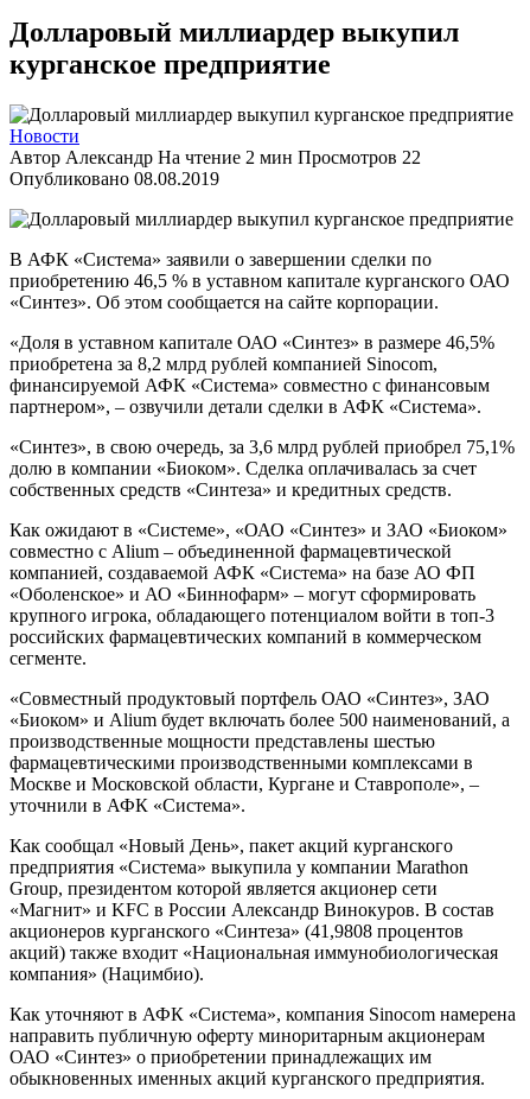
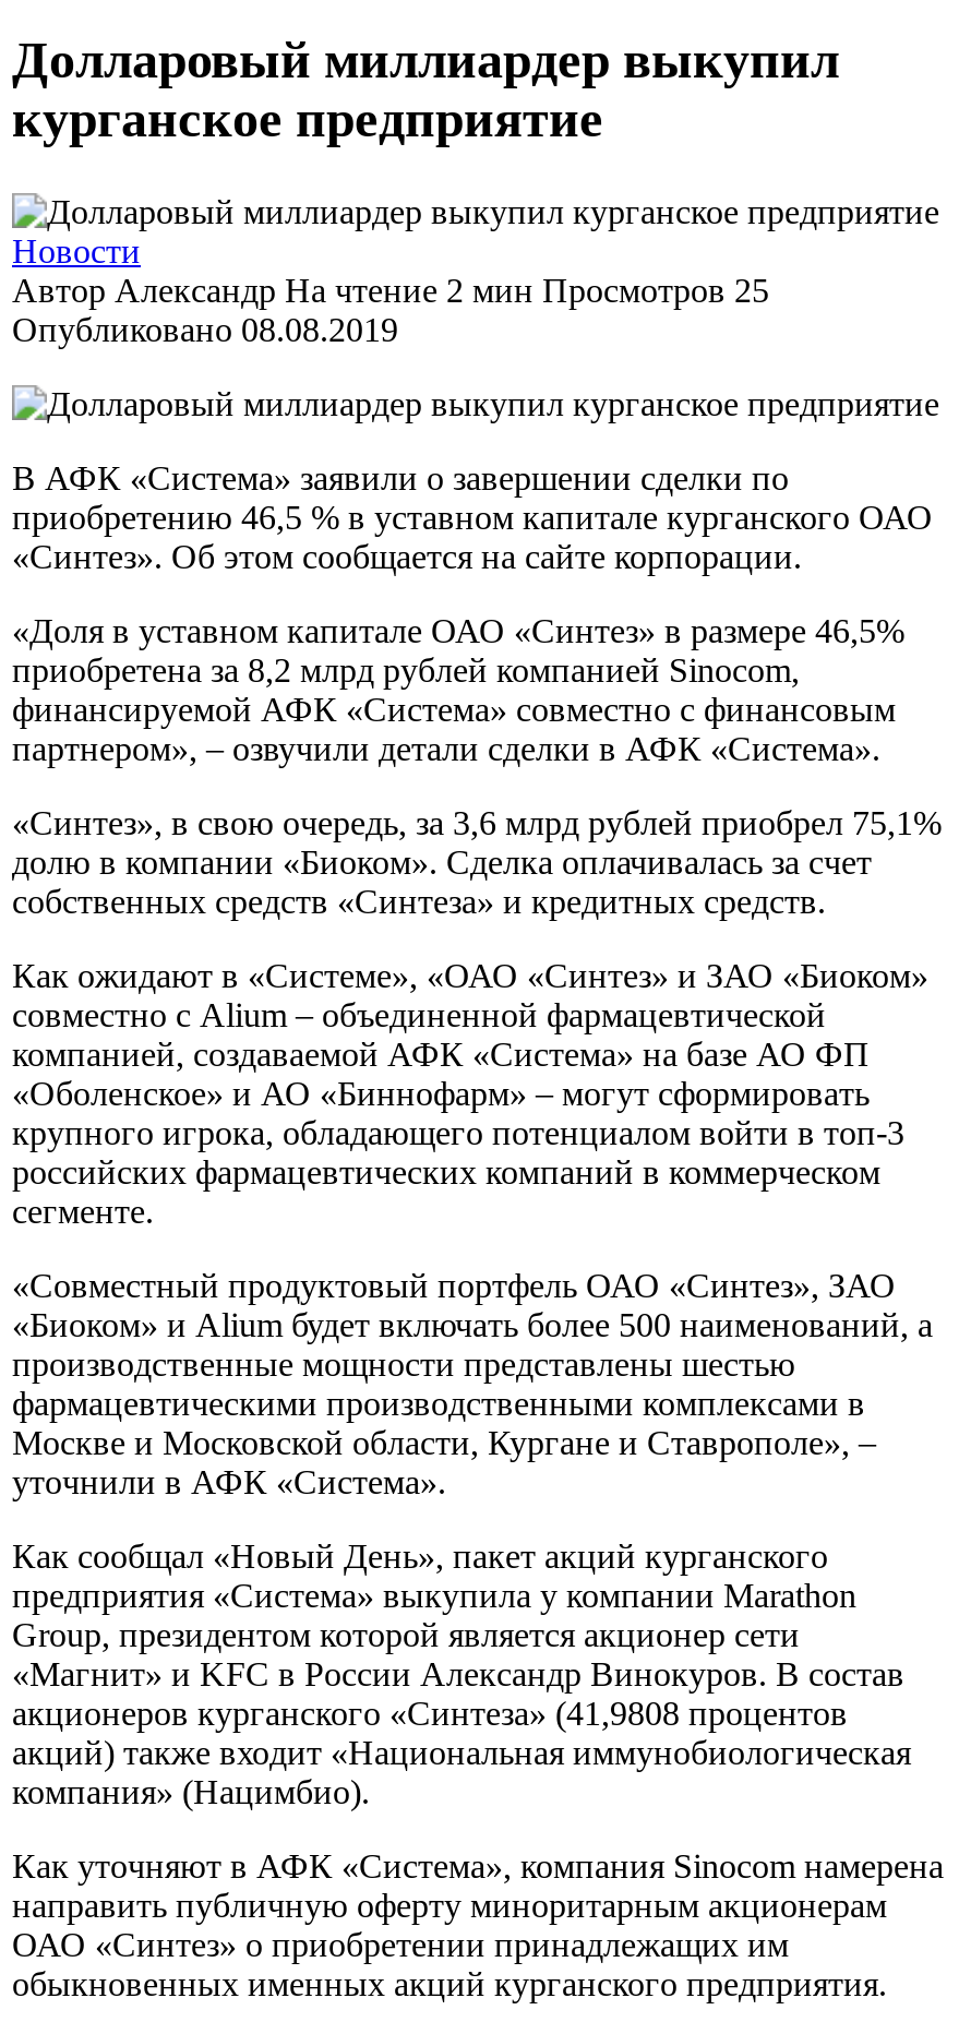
- Автор Александр На чтение 2 мин Просмотров 22
+ Автор Александр На чтение 2 мин Просмотров 25
